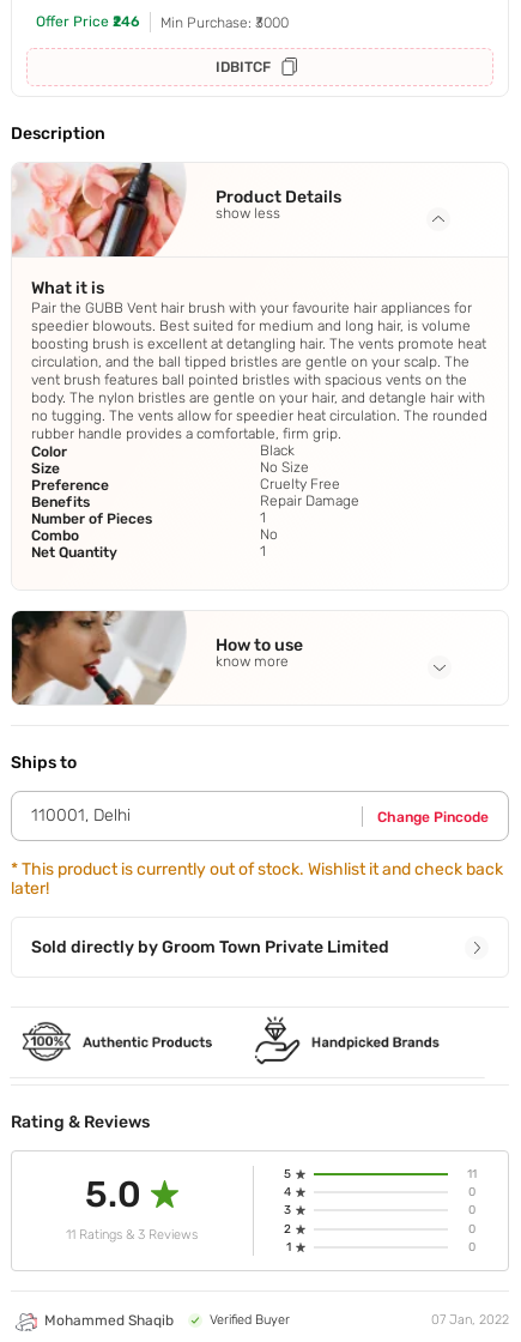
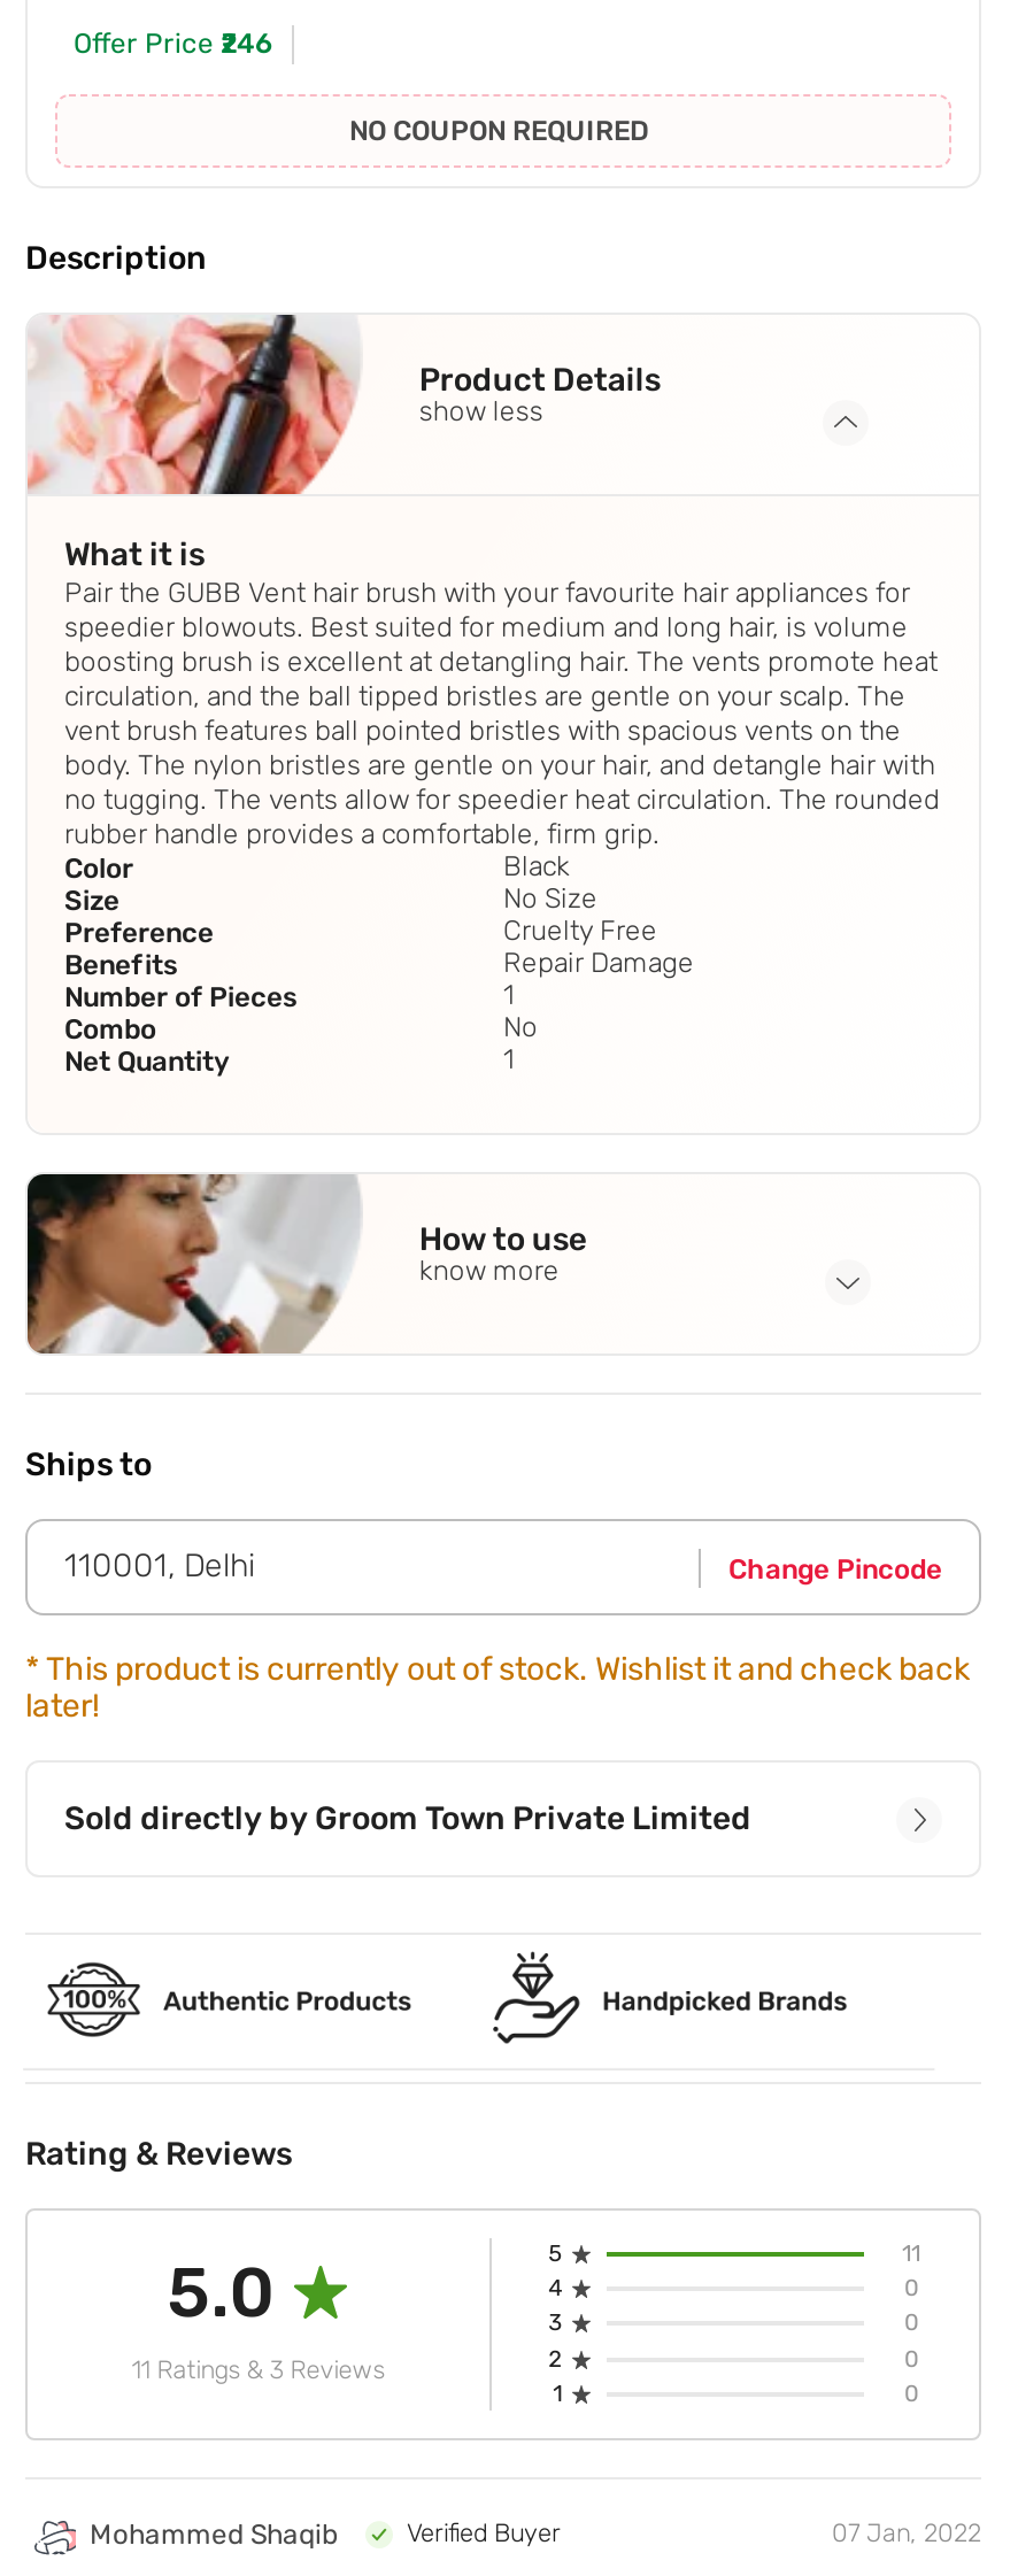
- Min Purchase: ₹3000
- IDBITCF
+ NO COUPON REQUIRED
